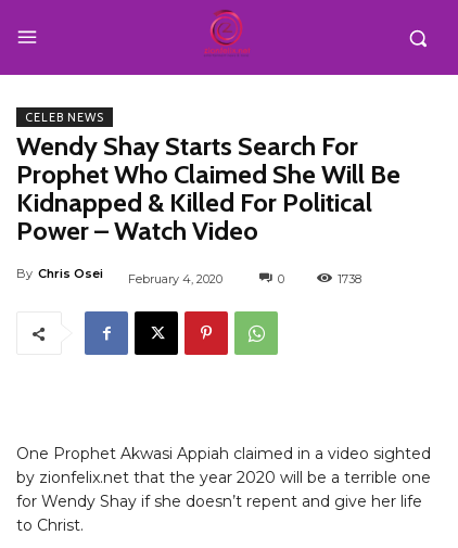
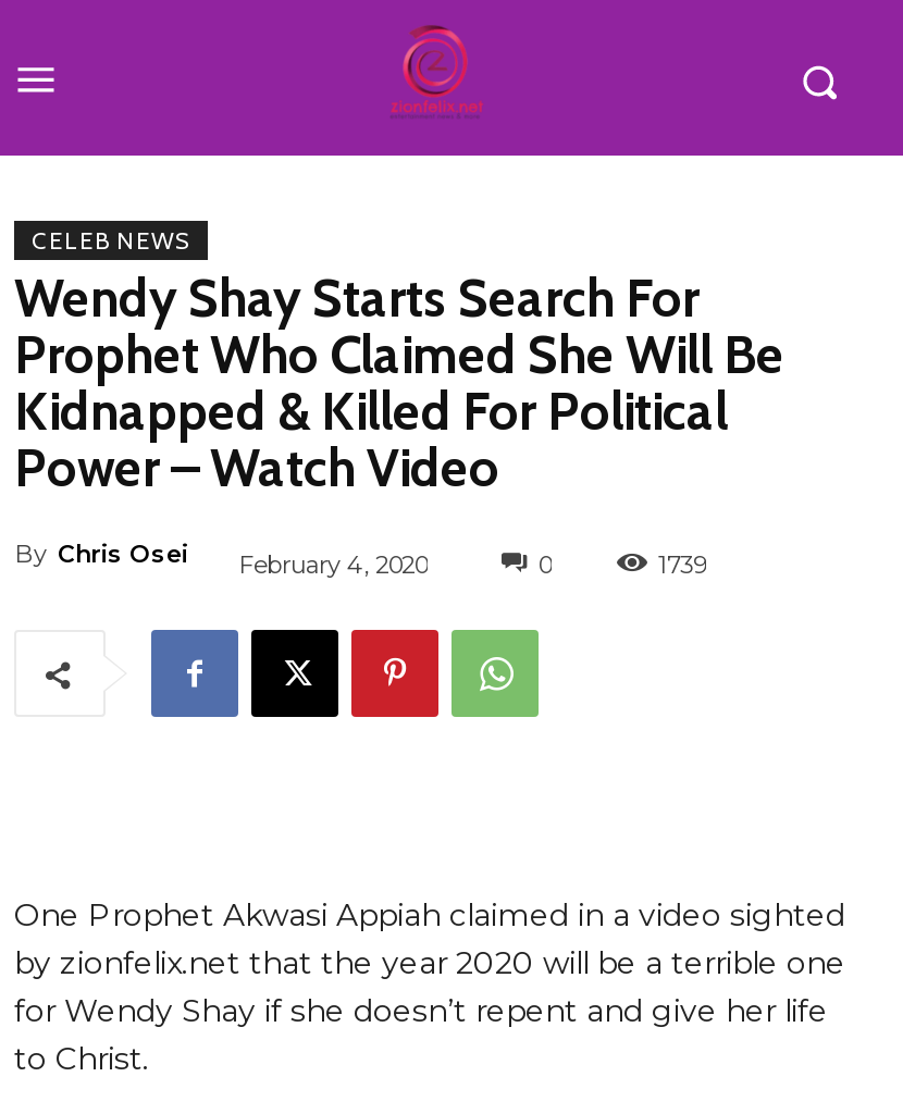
- 1738
+ 1739
